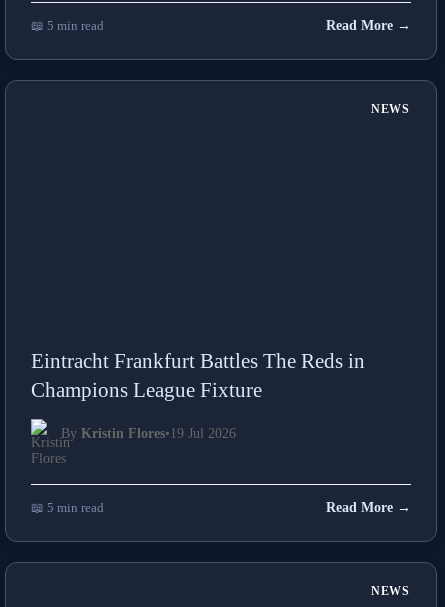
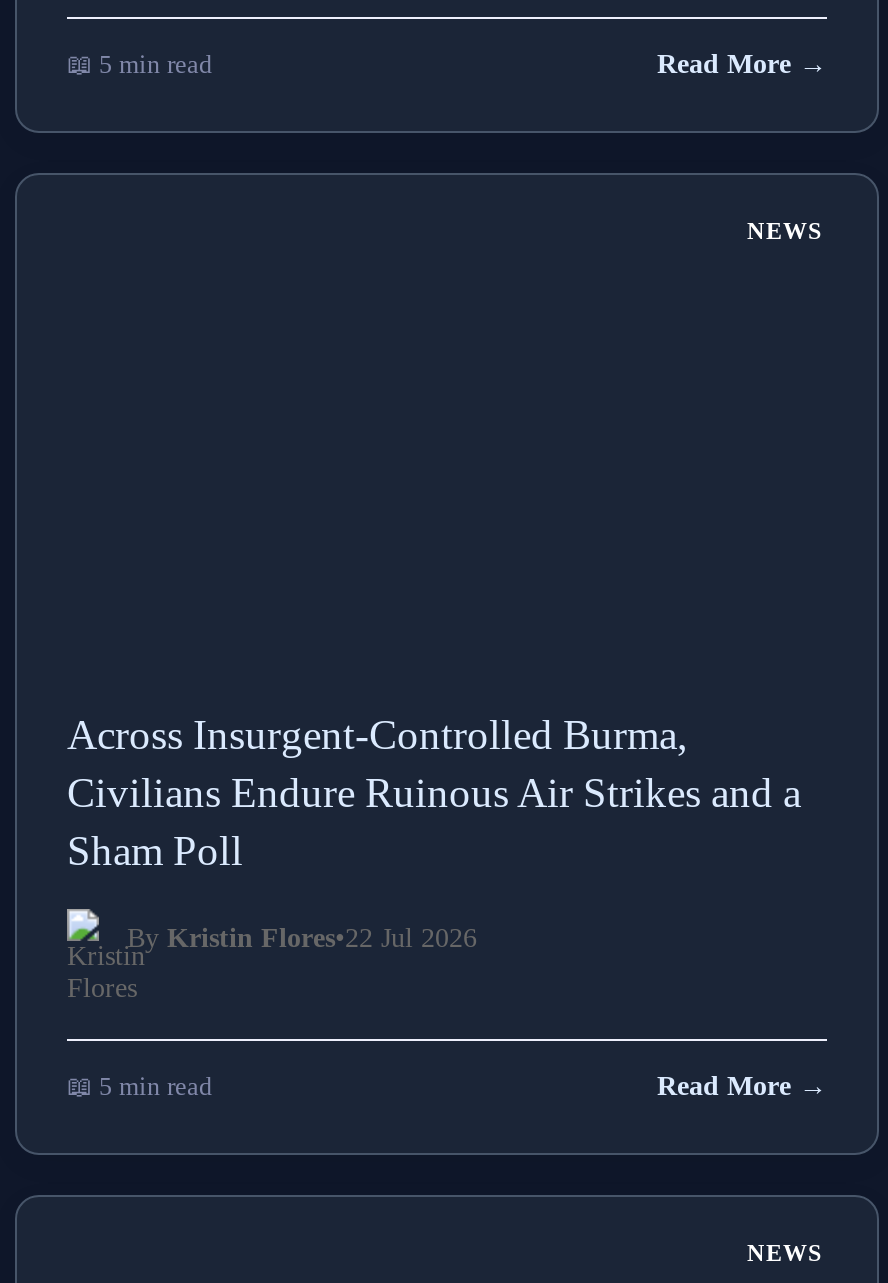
- Eintracht Frankfurt Battles The Reds in
- Champions League Fixture
+ Across Insurgent-Controlled Burma,
+ Civilians Endure Ruinous Air Strikes and a
+ Sham Poll

- By Kristin Flores•19 Jul 2026
+ By Kristin Flores•22 Jul 2026
